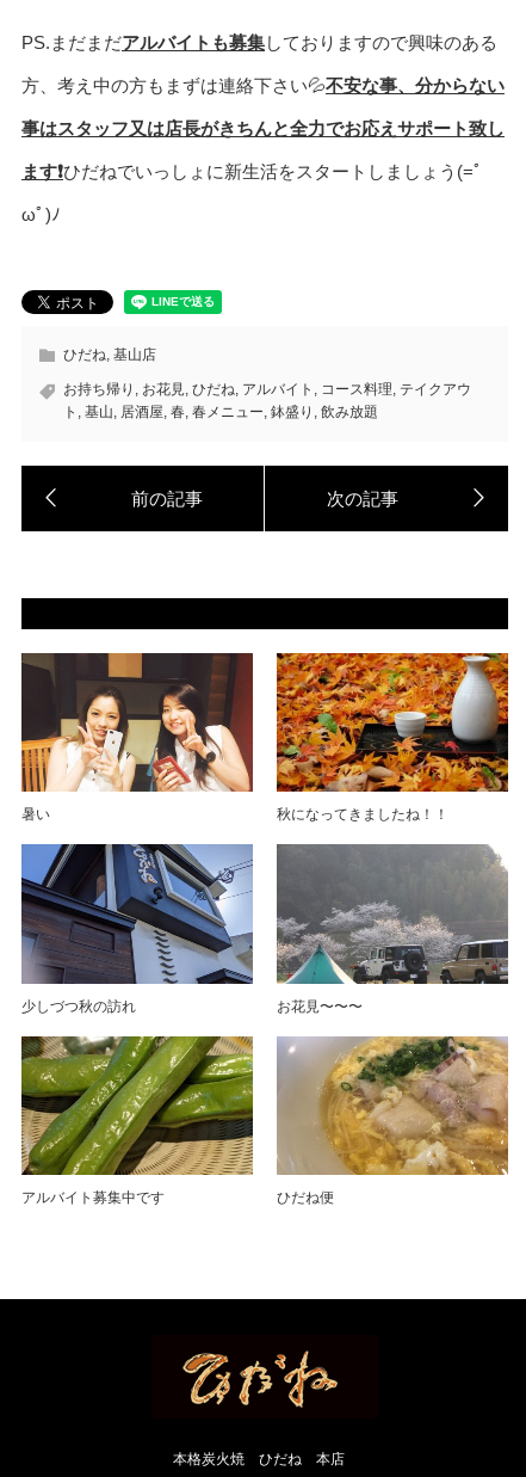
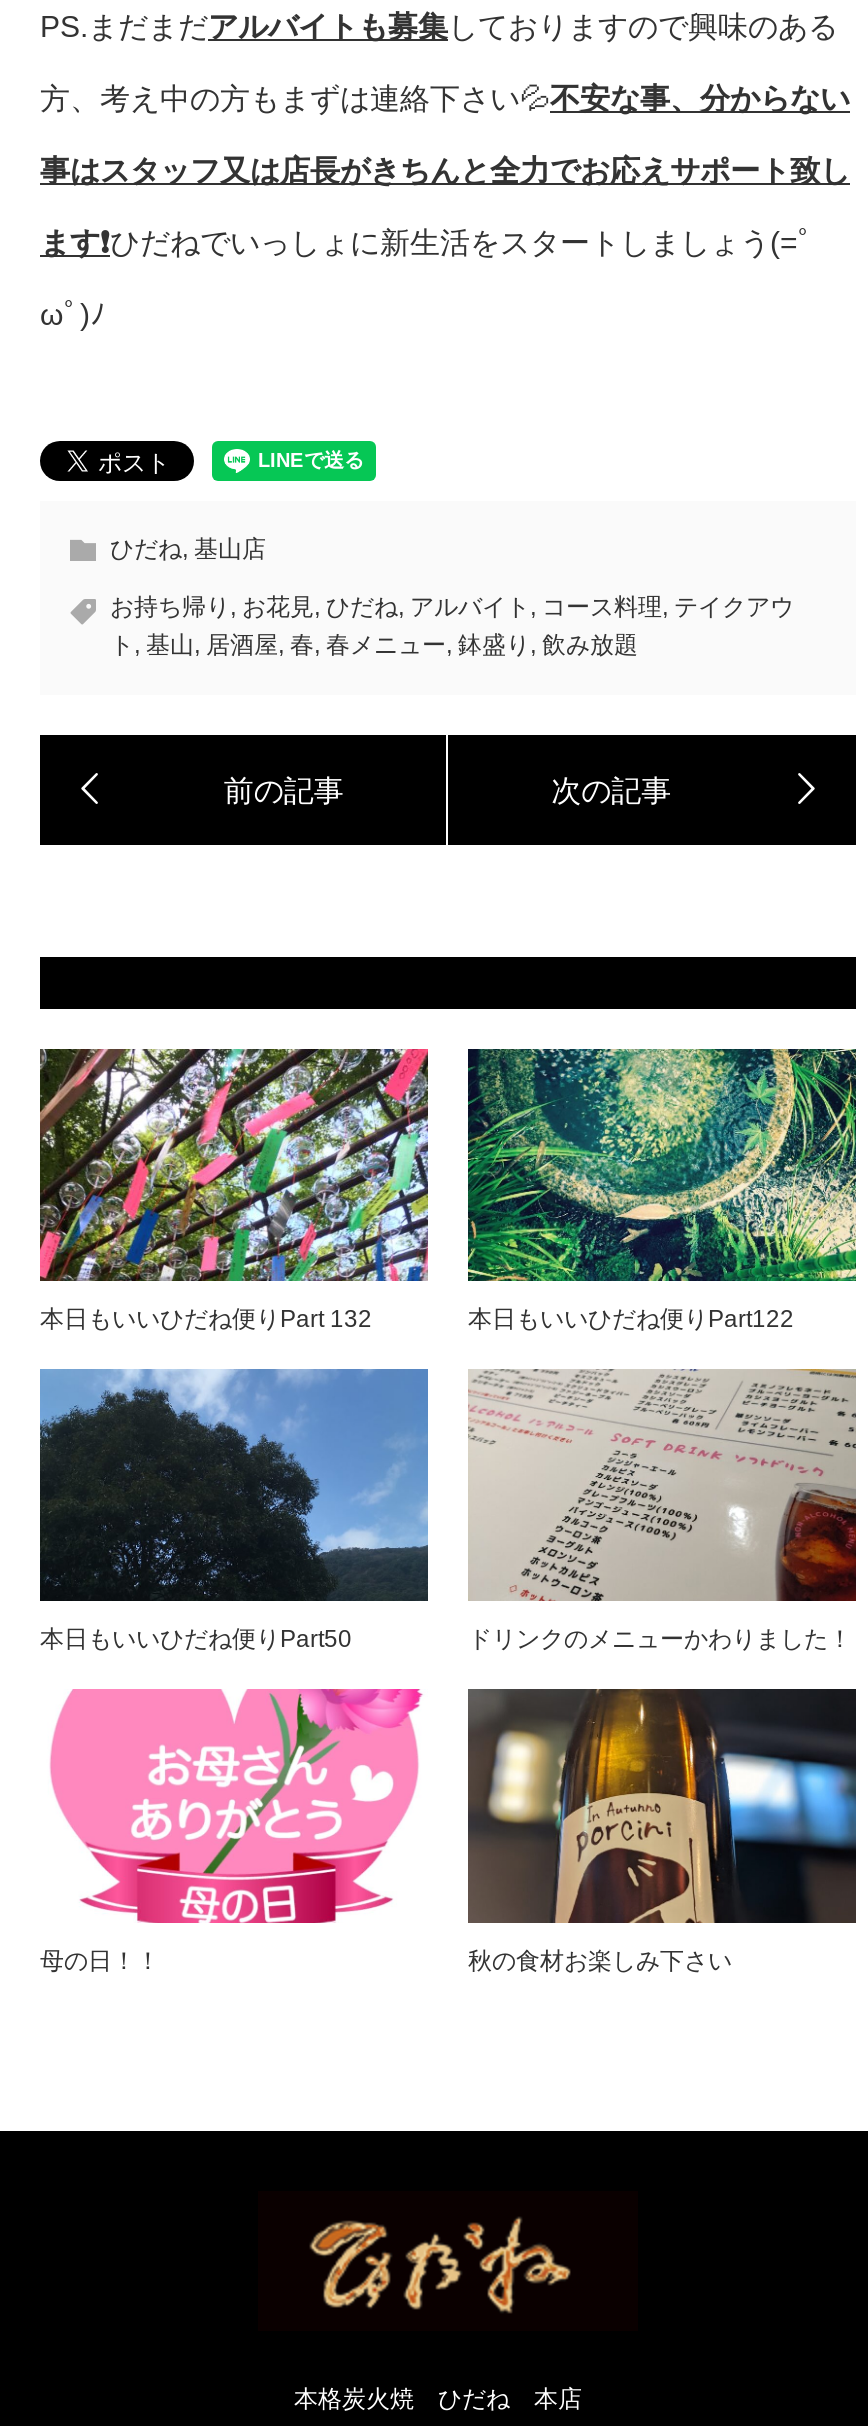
- [image]
- 暑い
- 秋になってきましたね！！
+ [image]
+ 本日もいいひだね便りPart 132
+ 本日もいいひだね便りPart122

- [image]
+ [image]

- [image]
- 少しづつ秋の訪れ
- お花見〜〜〜
+ [image]
+ 本日もいいひだね便りPart50
+ ドリンクのメニューかわりました！

- [image]
+ [image]

- [image]
- アルバイト募集中です
- ひだね便
+ [image]
+ 母の日！！
+ 秋の食材お楽しみ下さい

- [image]
+ [image]
